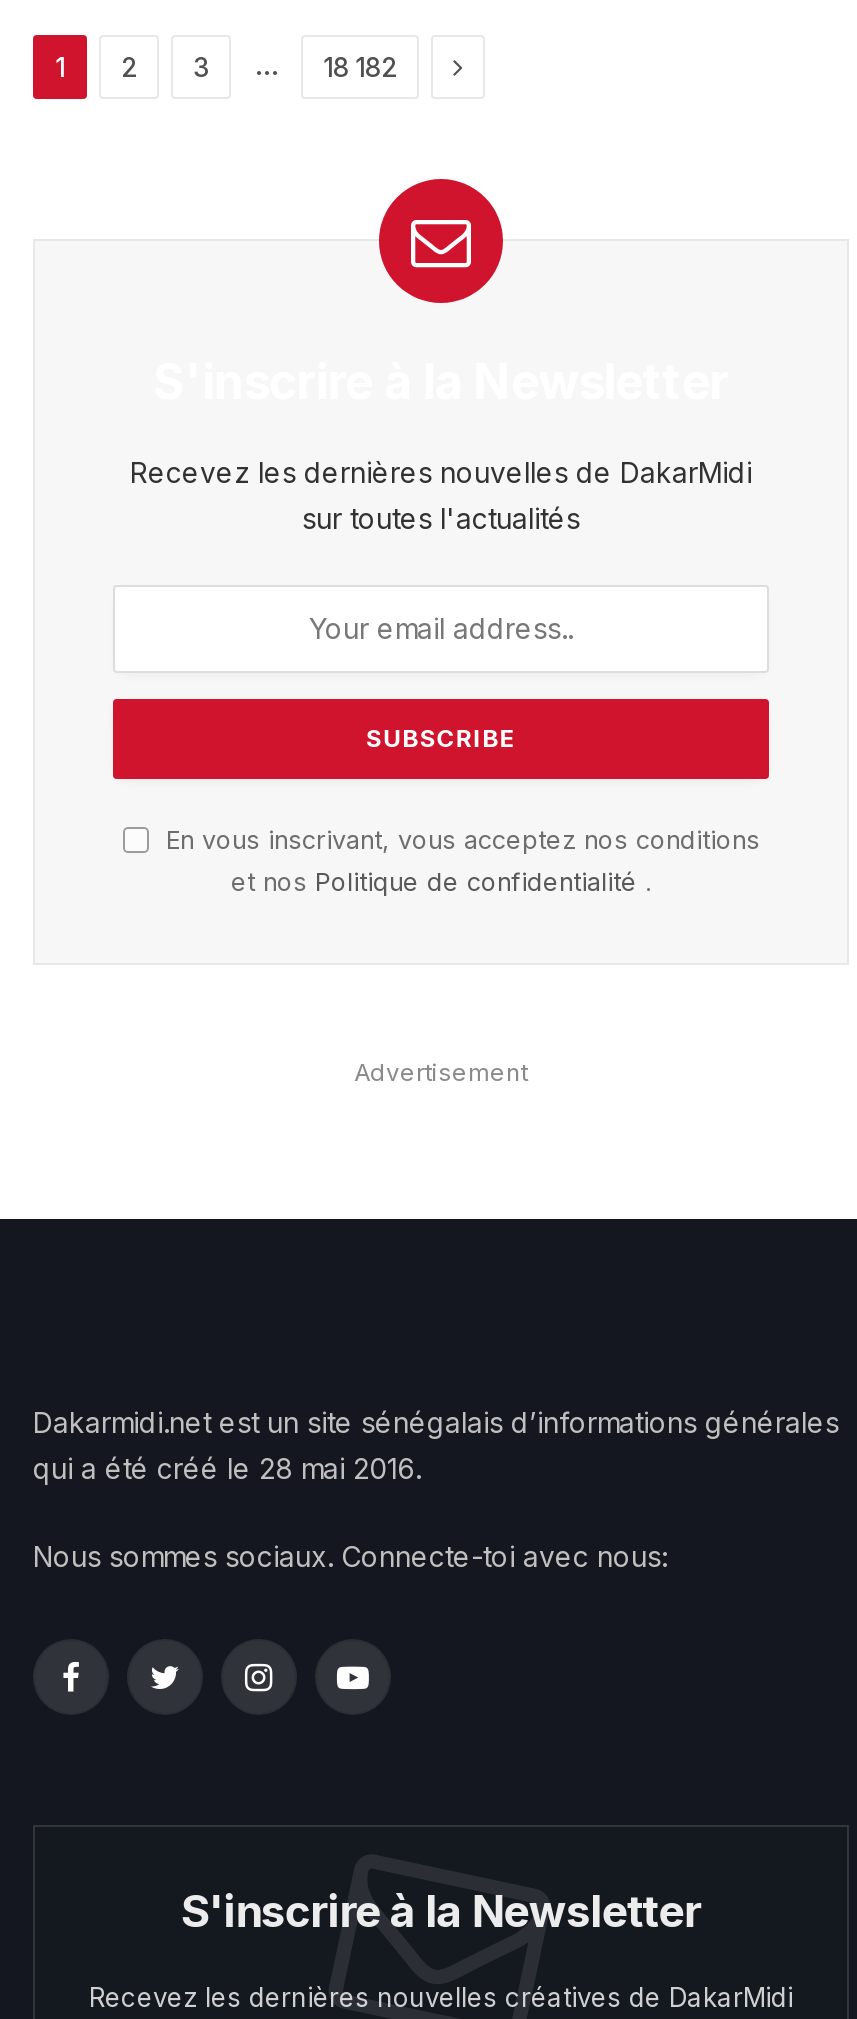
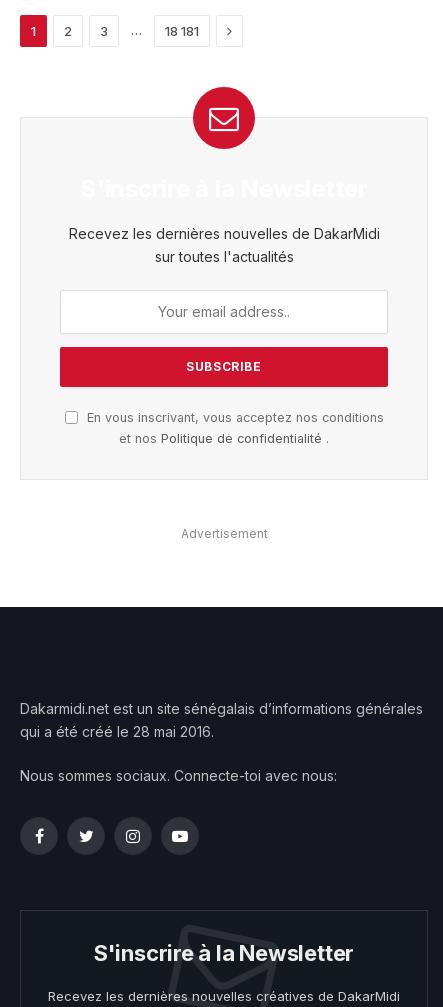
- 18 182
+ 18 181
